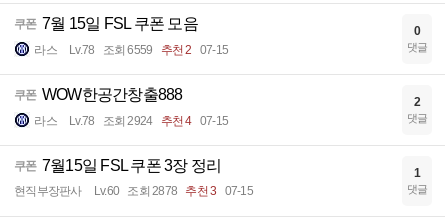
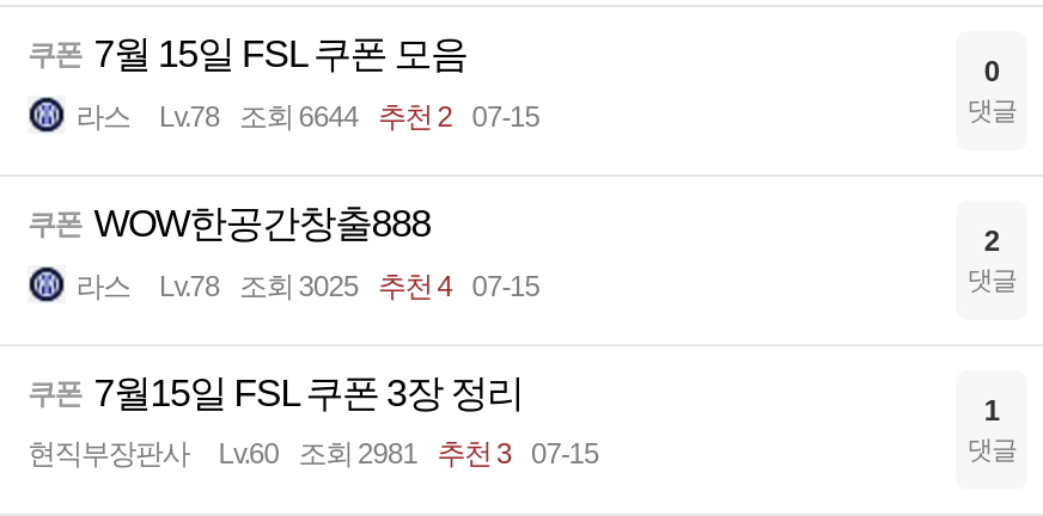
- 라스 Lv.78 조회 6559 추천 2 07-15
+ 라스 Lv.78 조회 6644 추천 2 07-15

- 라스 Lv.78 조회 2924 추천 4 07-15
+ 라스 Lv.78 조회 3025 추천 4 07-15

- 현직부장판사 Lv.60 조회 2878 추천 3 07-15
+ 현직부장판사 Lv.60 조회 2981 추천 3 07-15
